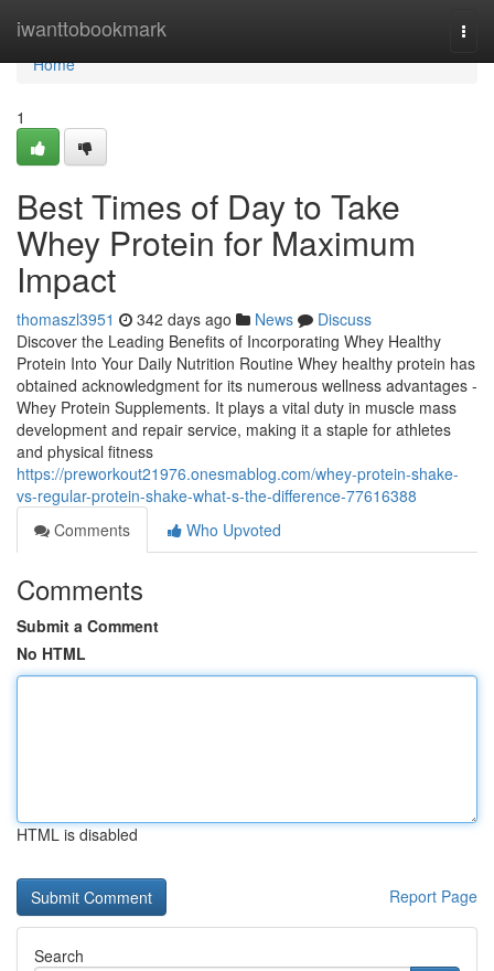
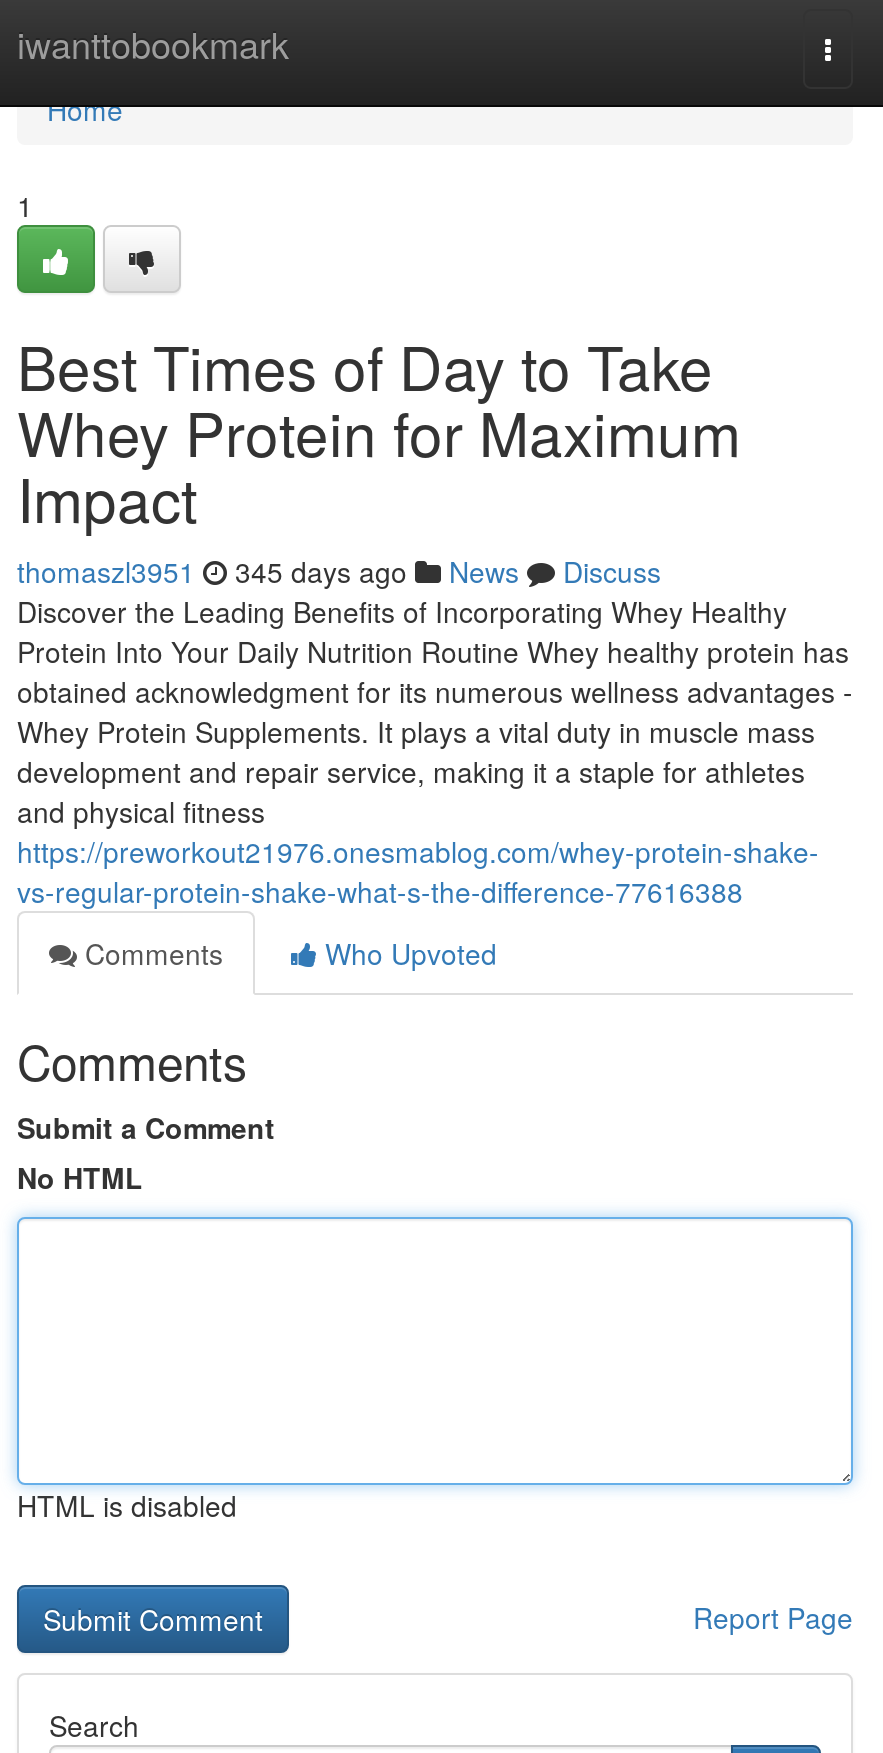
- thomaszl3951 342 days ago News Discuss
+ thomaszl3951 345 days ago News Discuss
